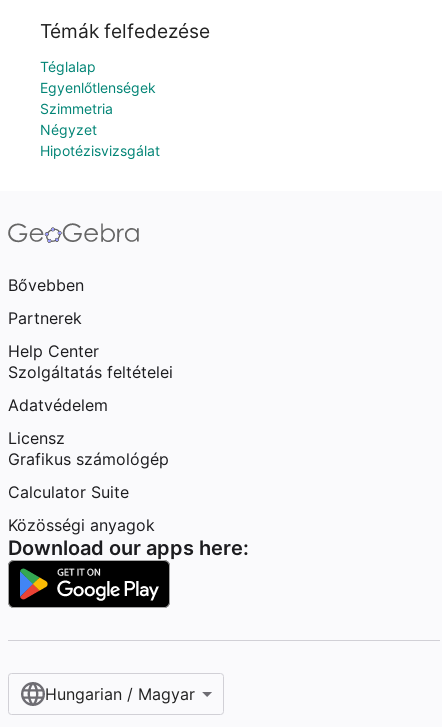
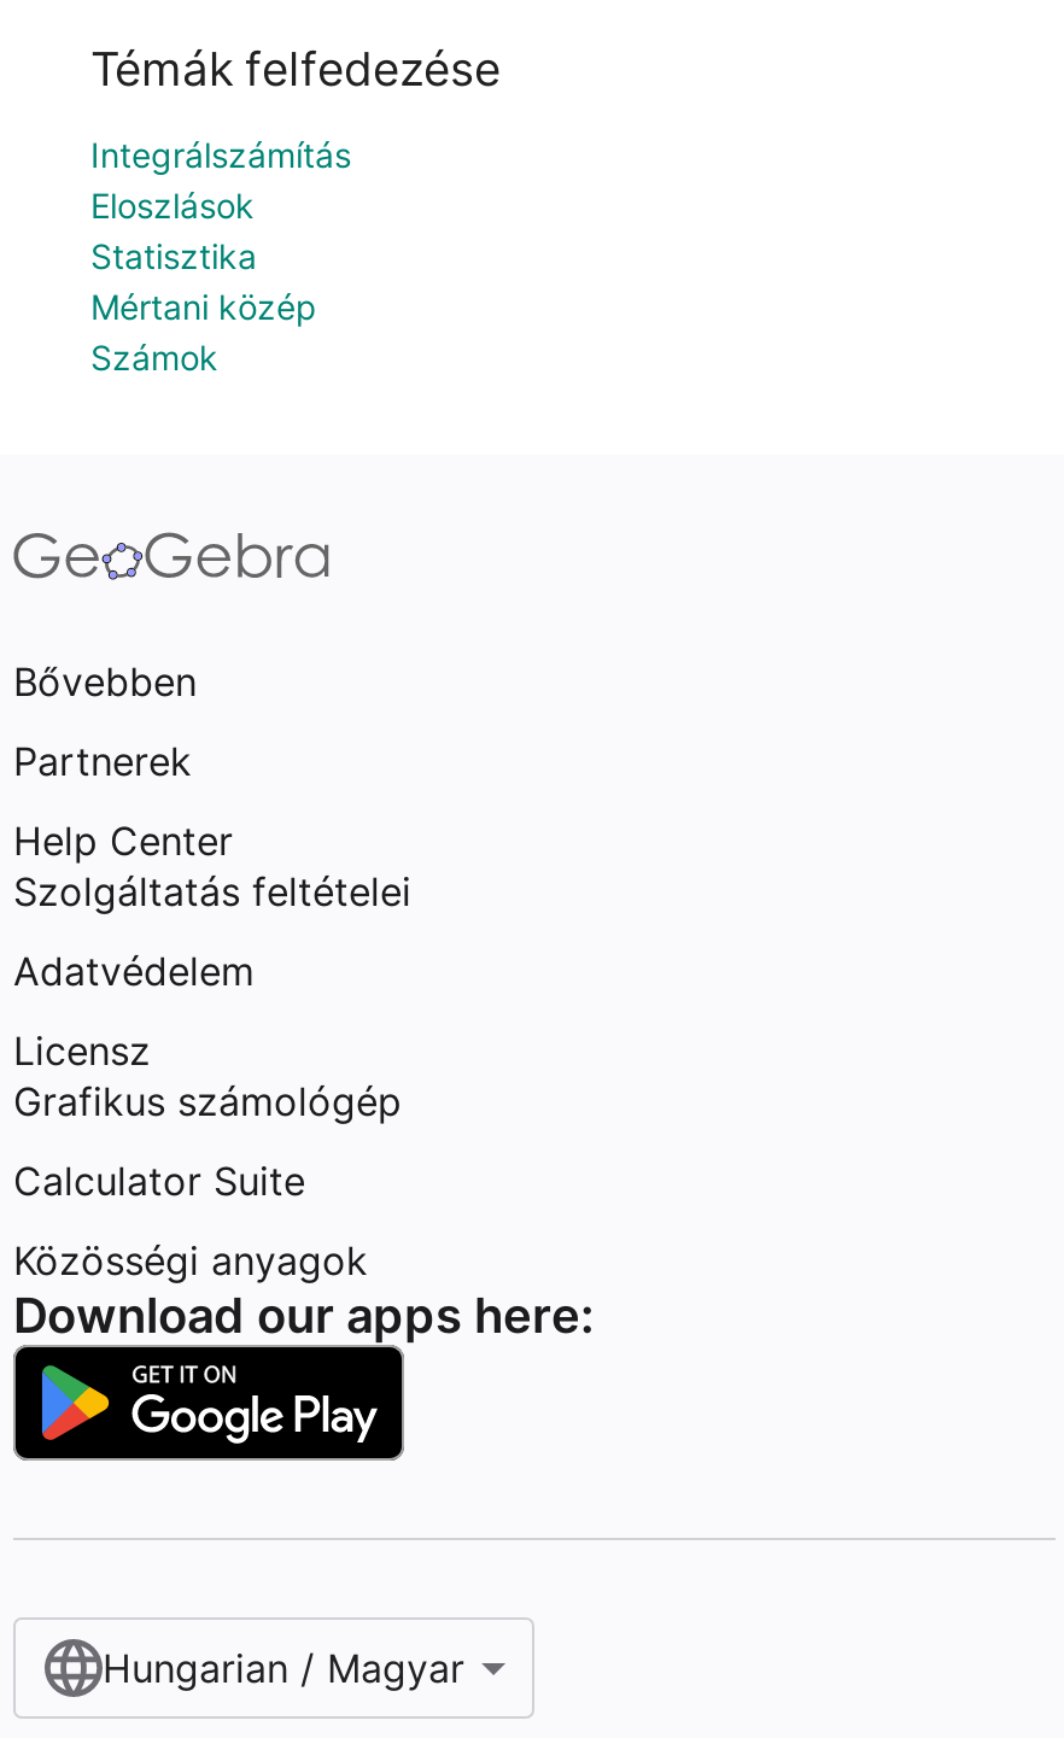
- Téglalap
- Egyenlőtlenségek
- Szimmetria
- Négyzet
- Hipotézisvizsgálat
+ Integrálszámítás
+ Eloszlások
+ Statisztika
+ Mértani közép
+ Számok
